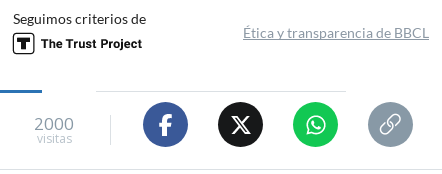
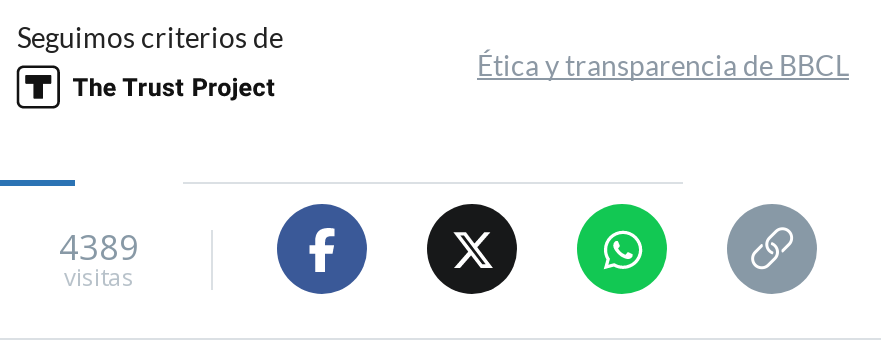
- 2000
+ 4389
